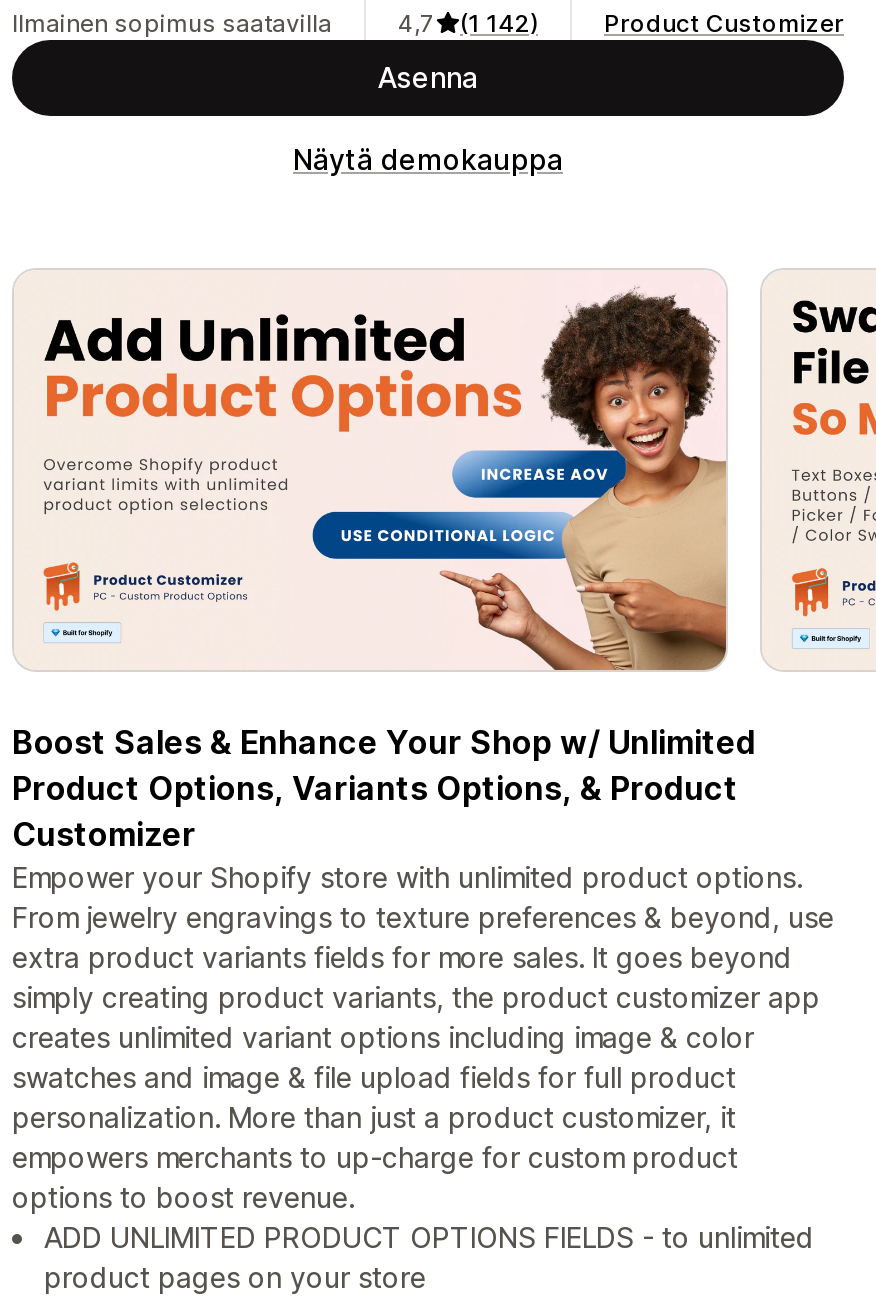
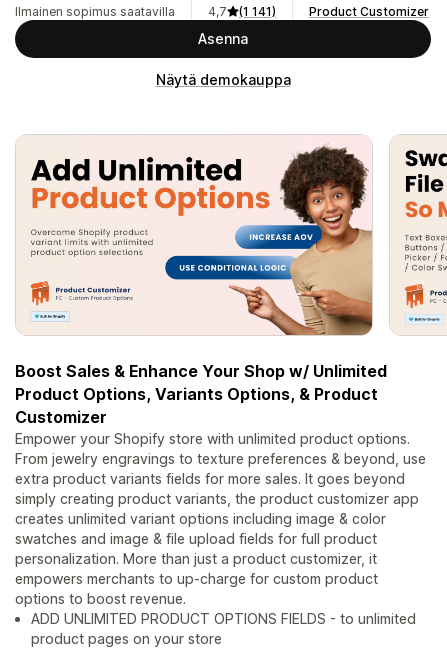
- 4,7 (1 142)
+ 4,7 (1 141)
